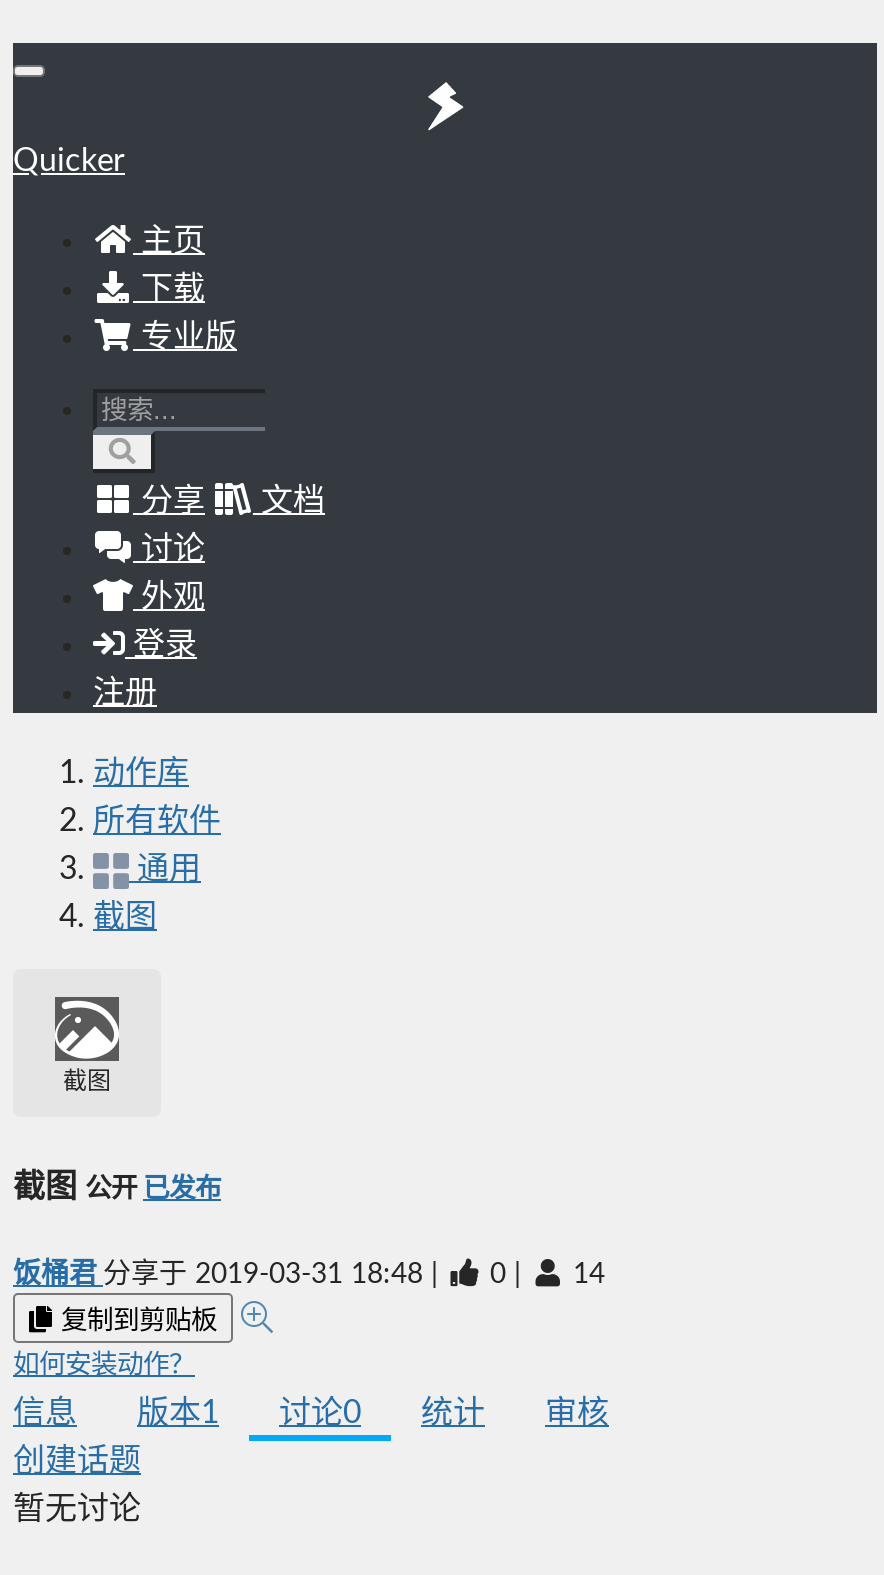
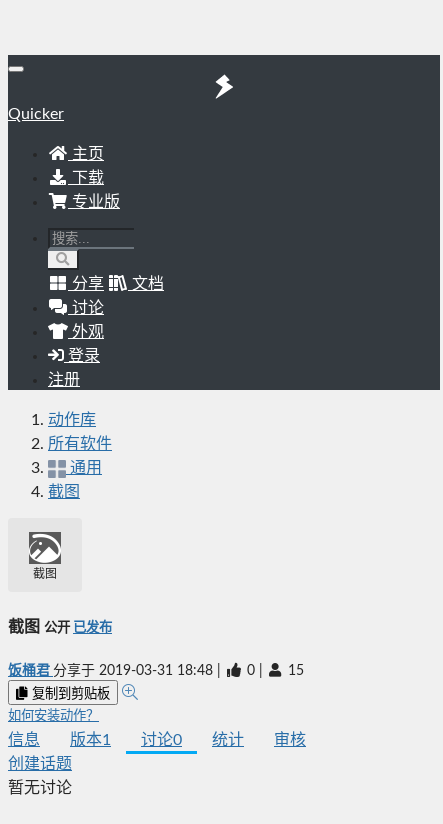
- 14
+ 15
